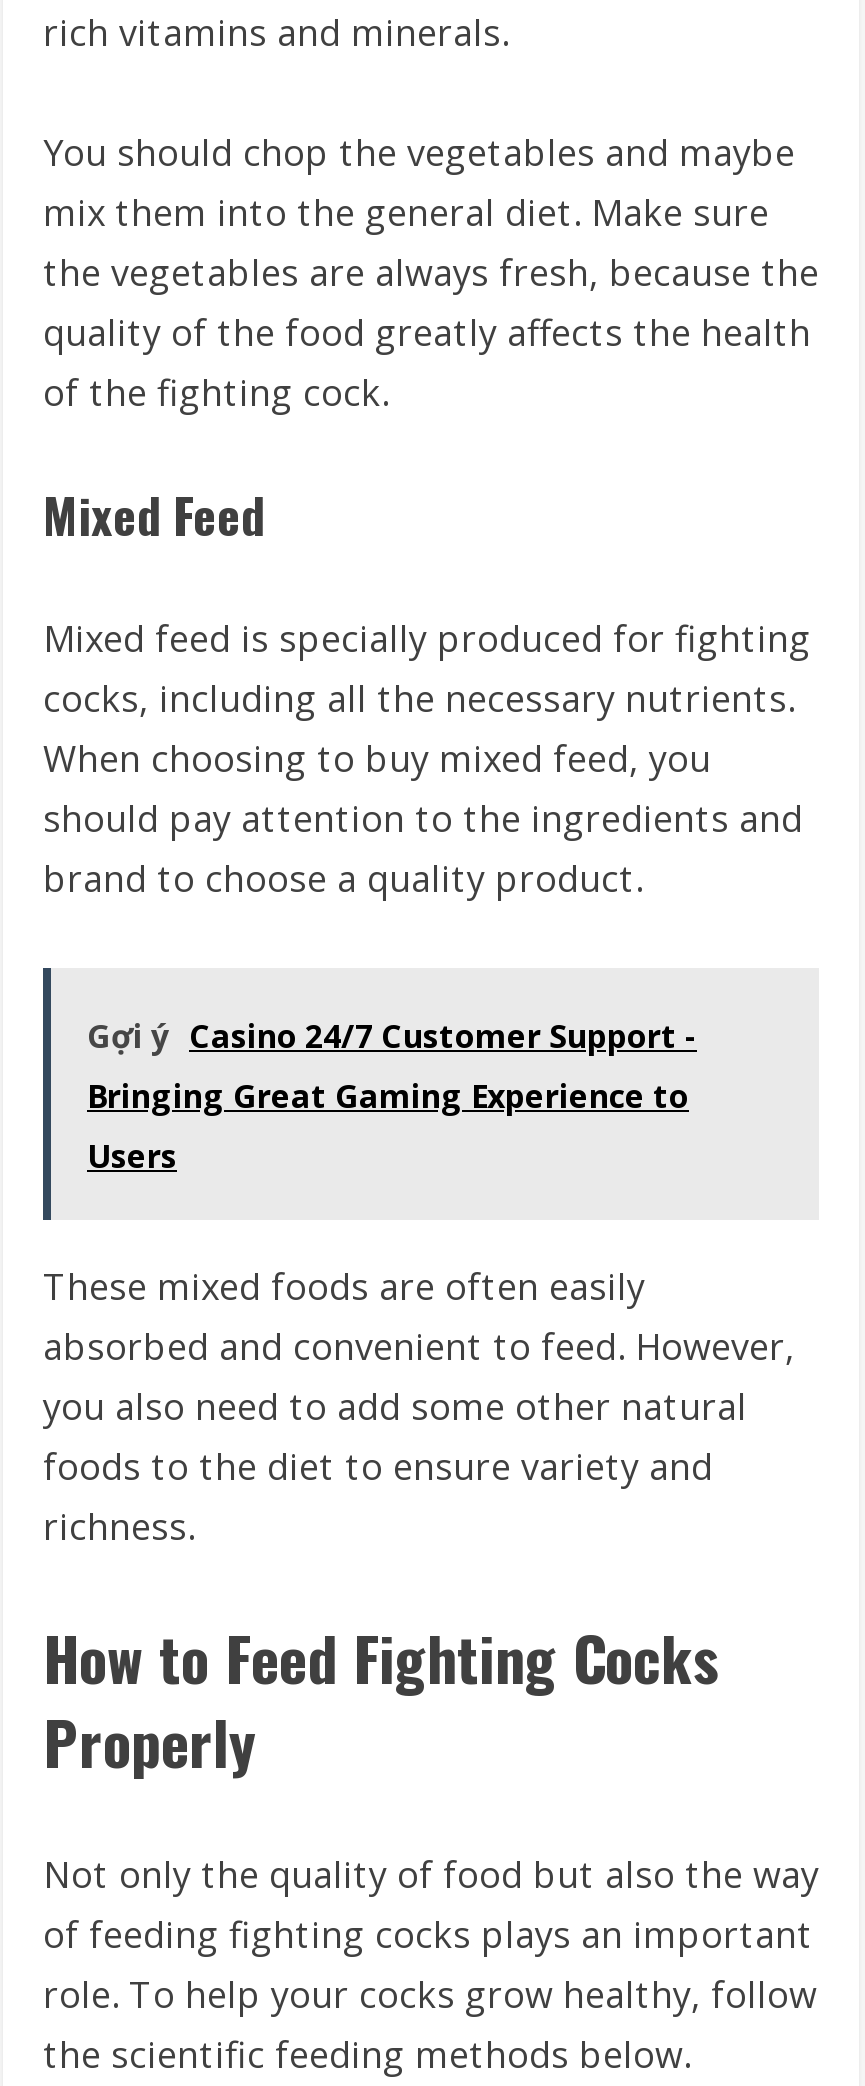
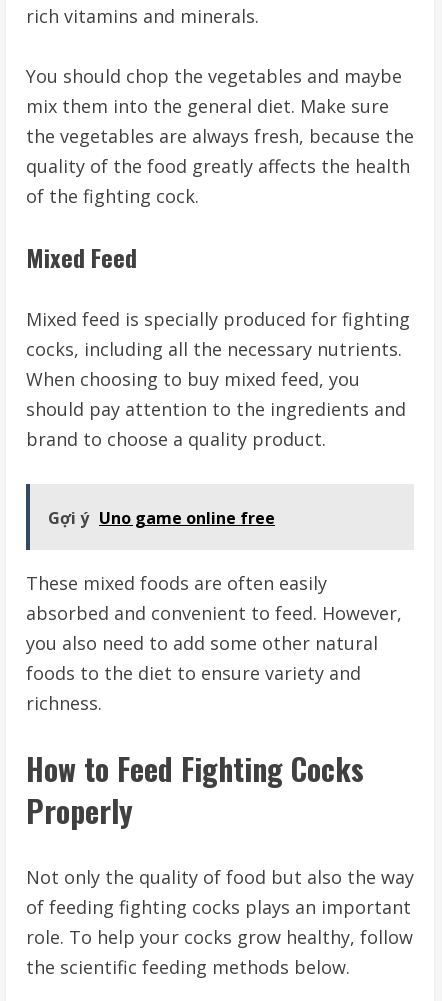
- Gợi ý Casino 24/7 Customer Support -
- Bringing Great Gaming Experience to
- Users
+ Gợi ý Uno game online free
